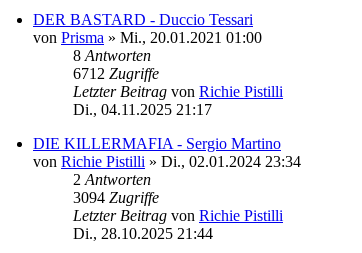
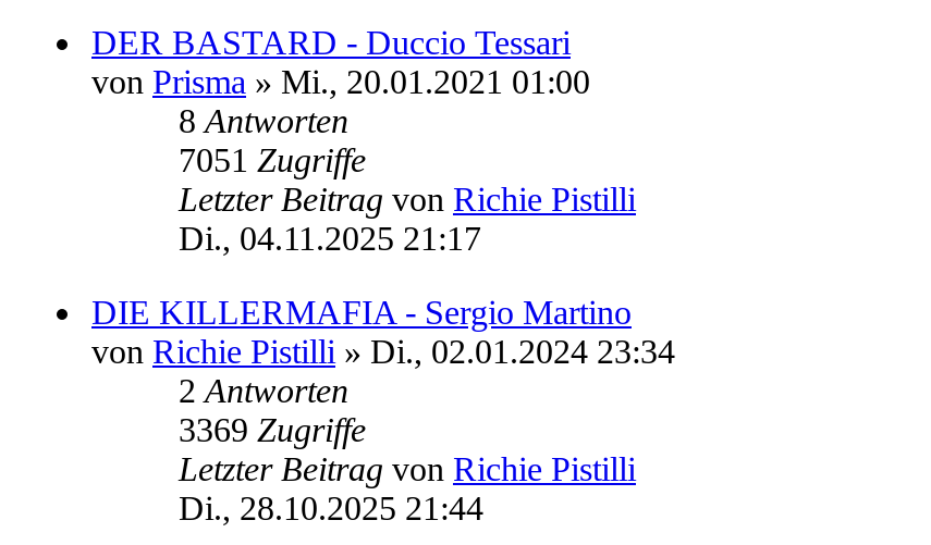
- 6712 Zugriffe
+ 7051 Zugriffe

- 3094 Zugriffe
+ 3369 Zugriffe
